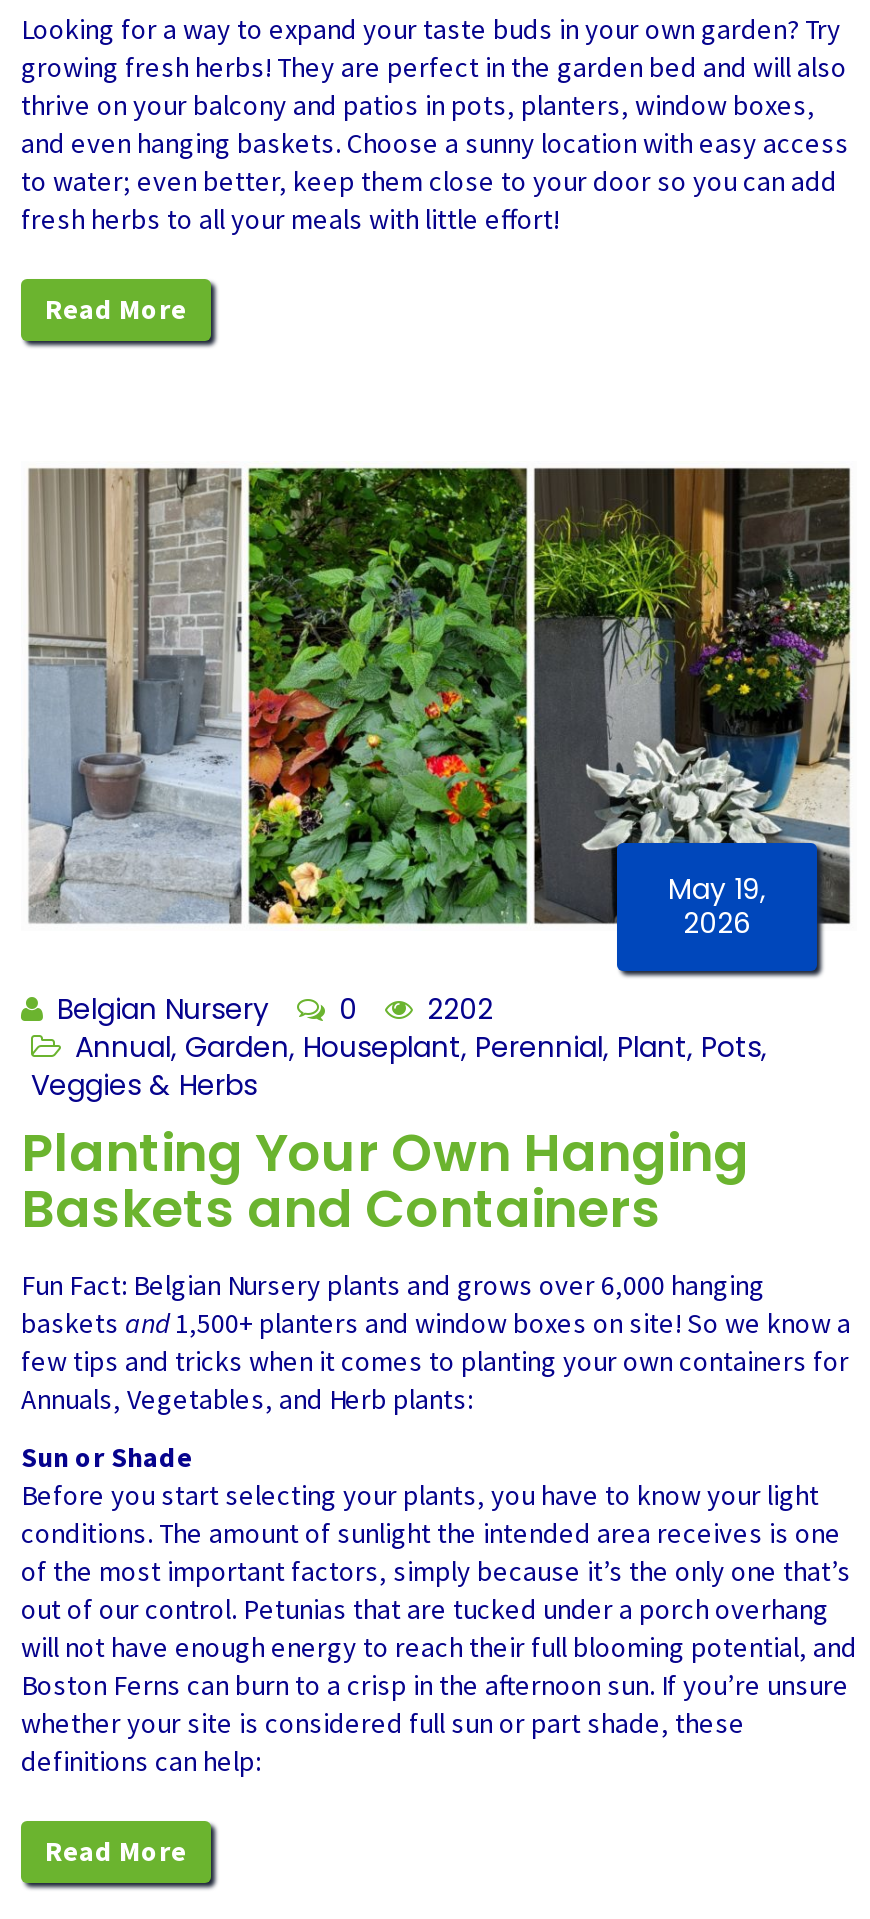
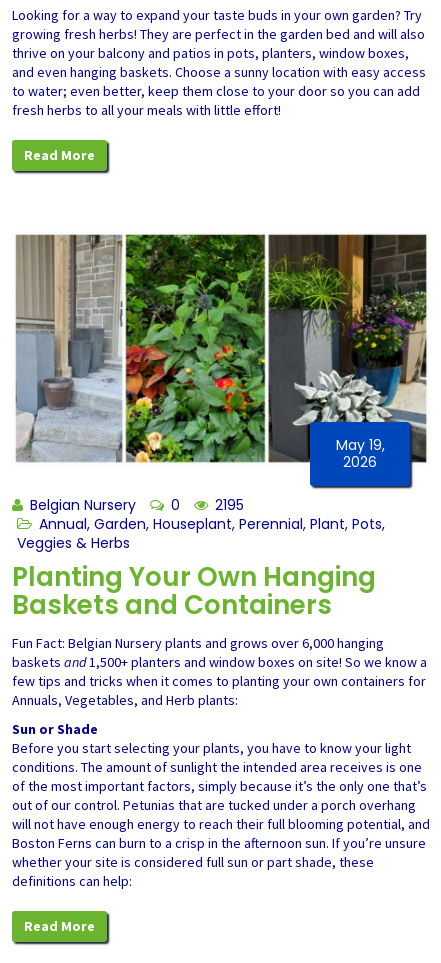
- Belgian Nursery 0 2202
+ Belgian Nursery 0 2195
